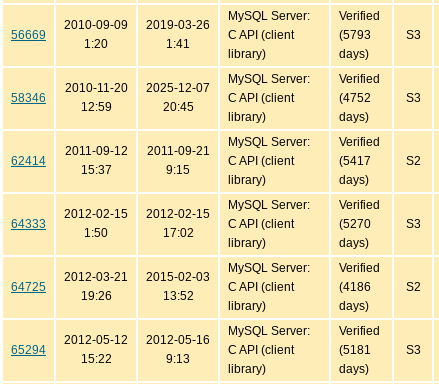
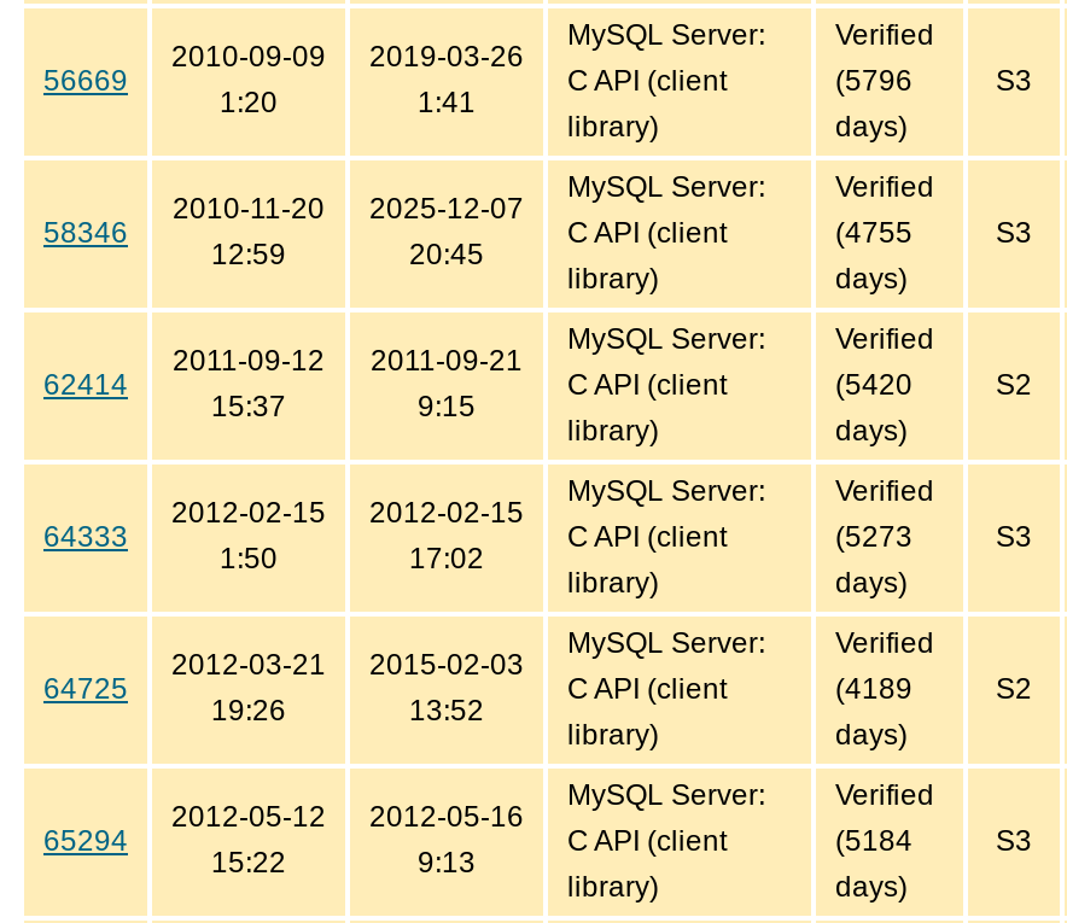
- (5793
+ (5796

- (4752
+ (4755

- (5417
+ (5420

- (5270
+ (5273

- (4186
+ (4189

- (5181
+ (5184
